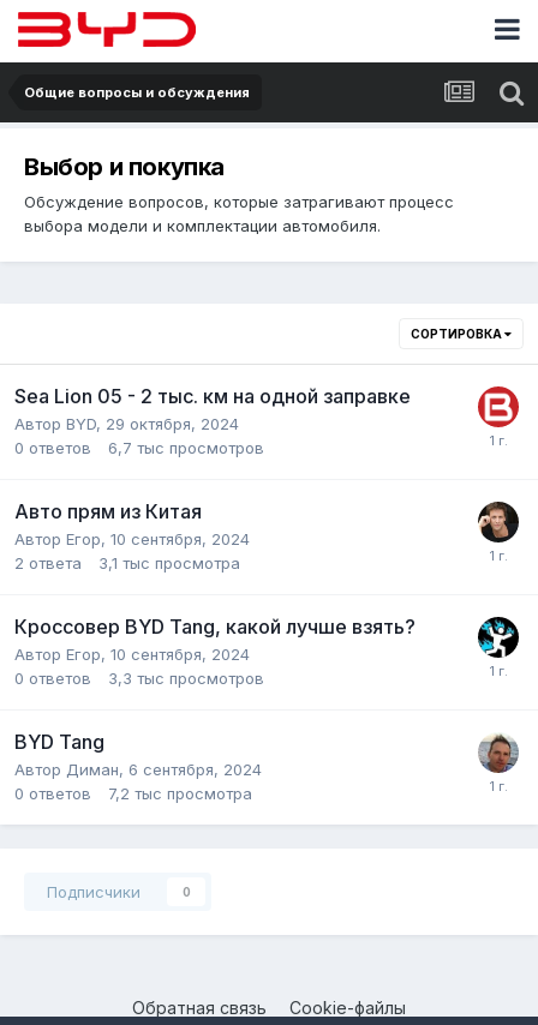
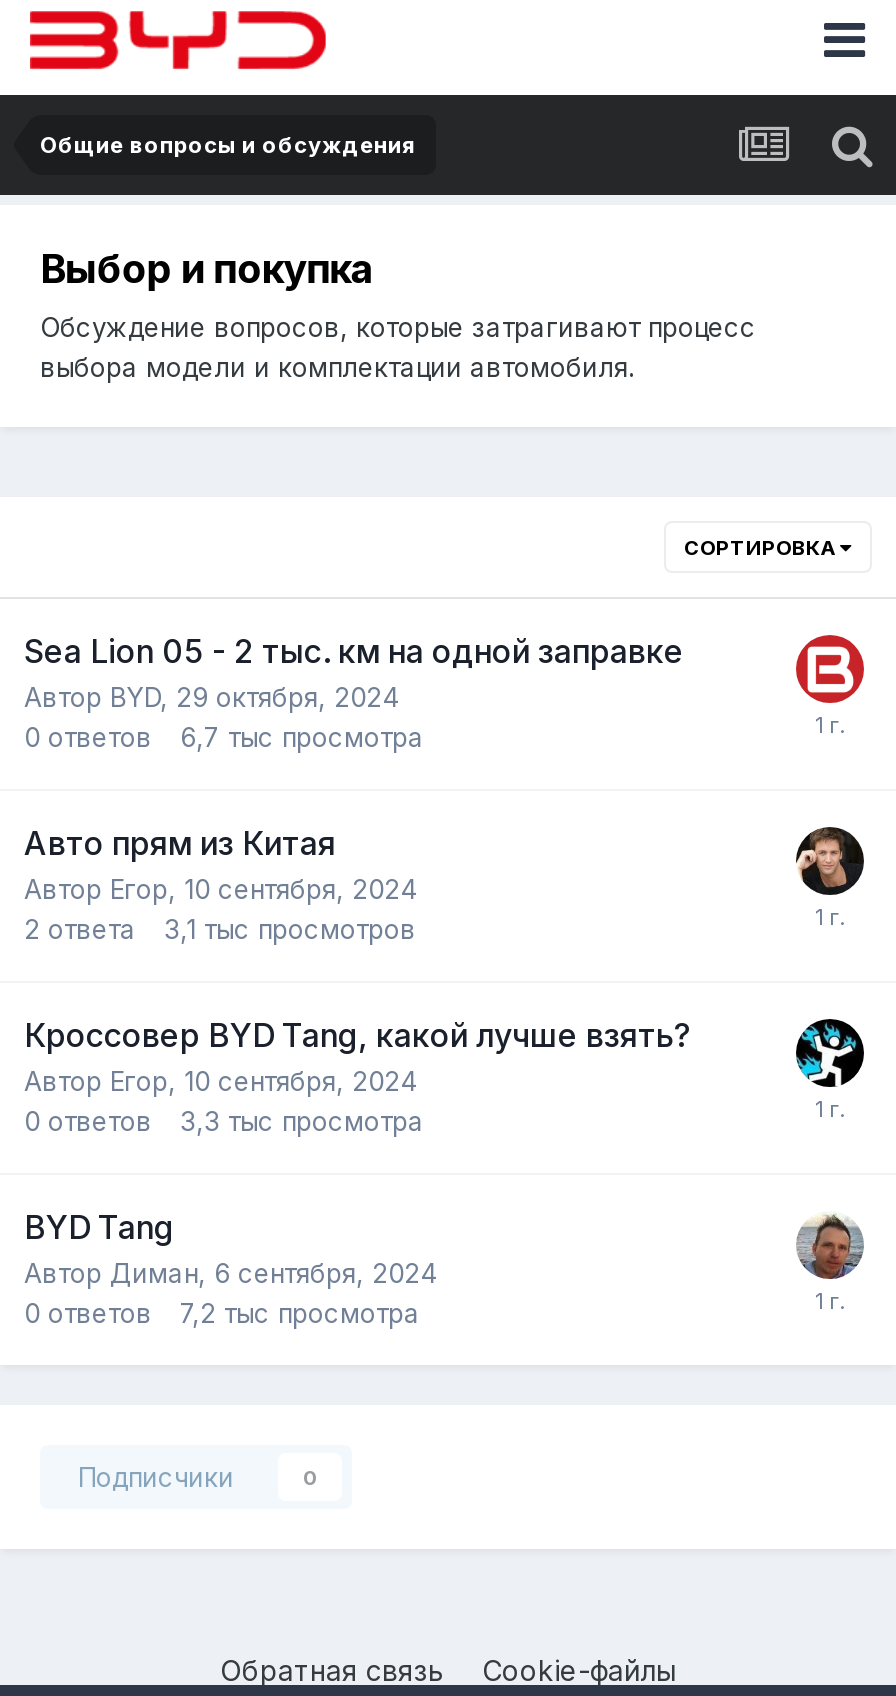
- 6,7 тыс просмотров
+ 6,7 тыс просмотра

- 3,1 тыс просмотра
+ 3,1 тыс просмотров

- 3,3 тыс просмотров
+ 3,3 тыс просмотра
